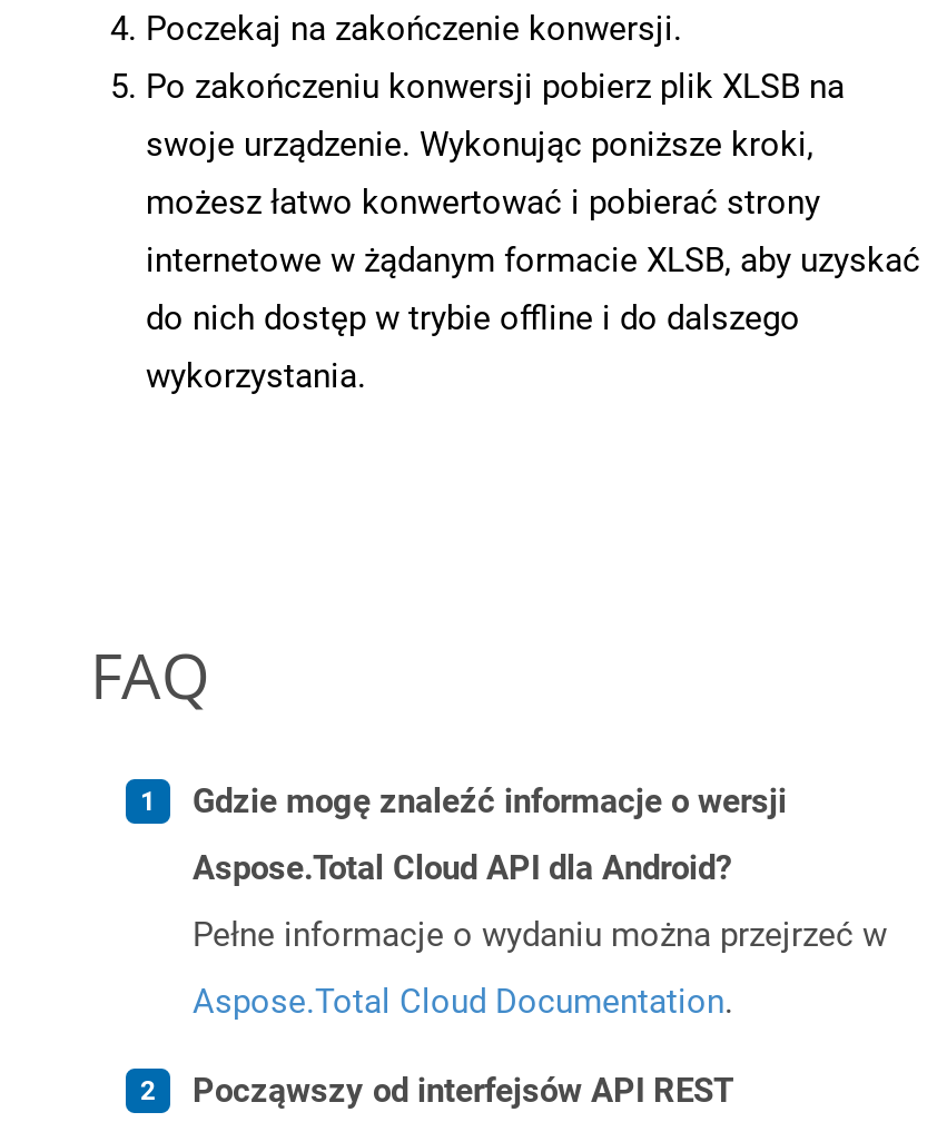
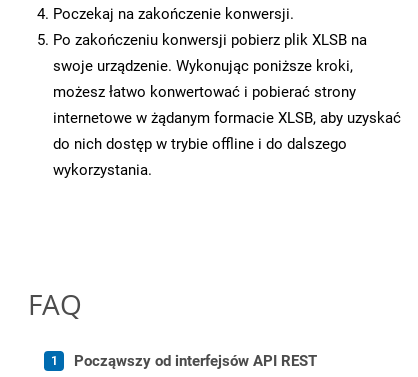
- Gdzie mogę znaleźć informacje o wersji
- Aspose.Total Cloud API dla Android?
- Pełne informacje o wydaniu można przejrzeć w
- Aspose.Total Cloud Documentation.
